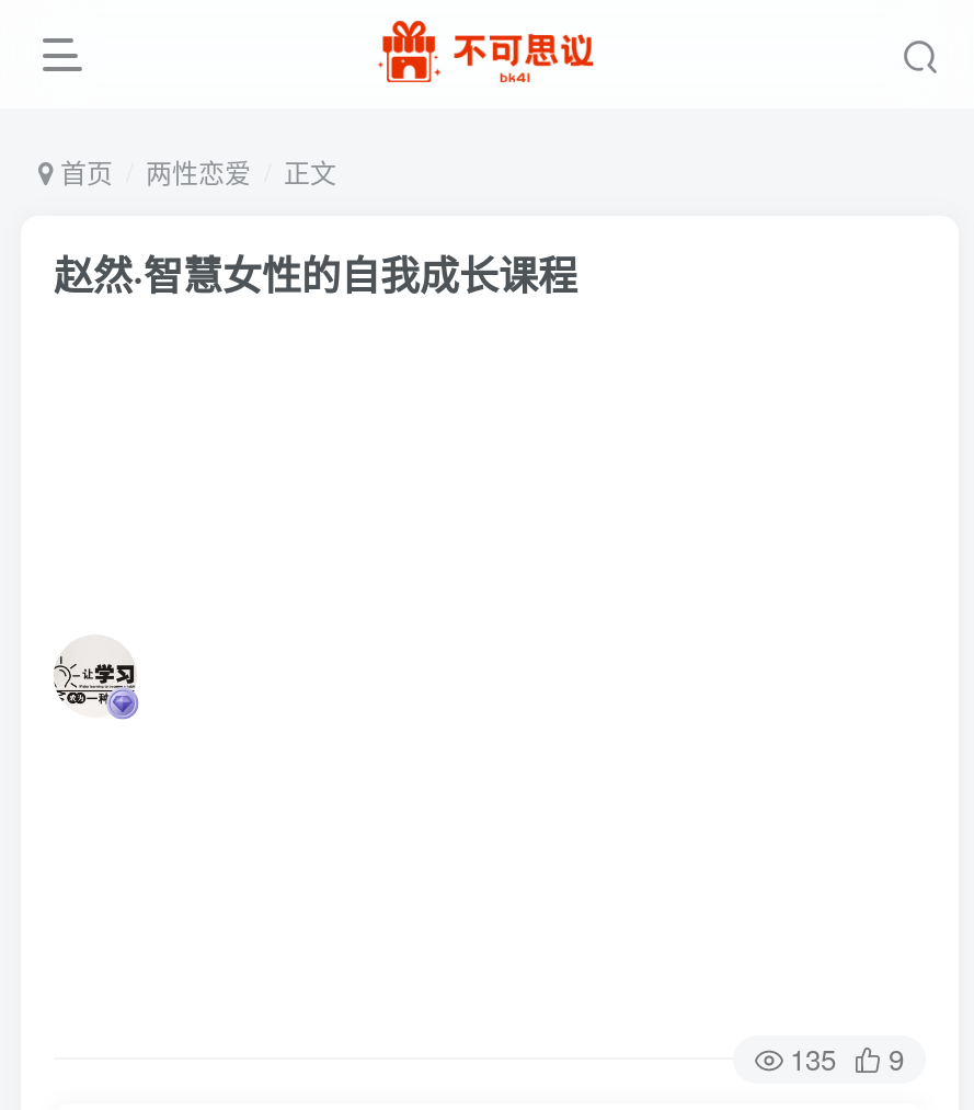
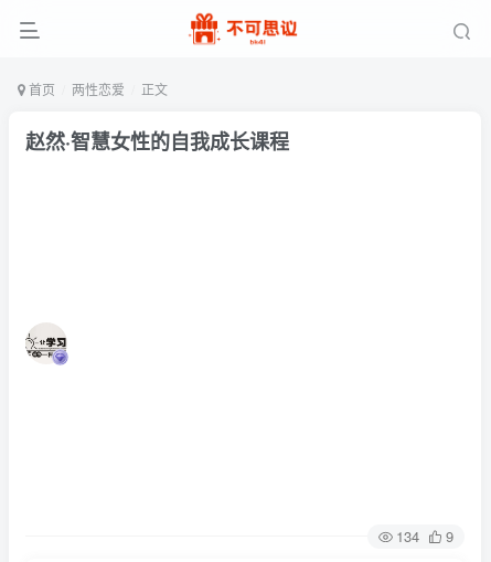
- 135 9
+ 134 9
